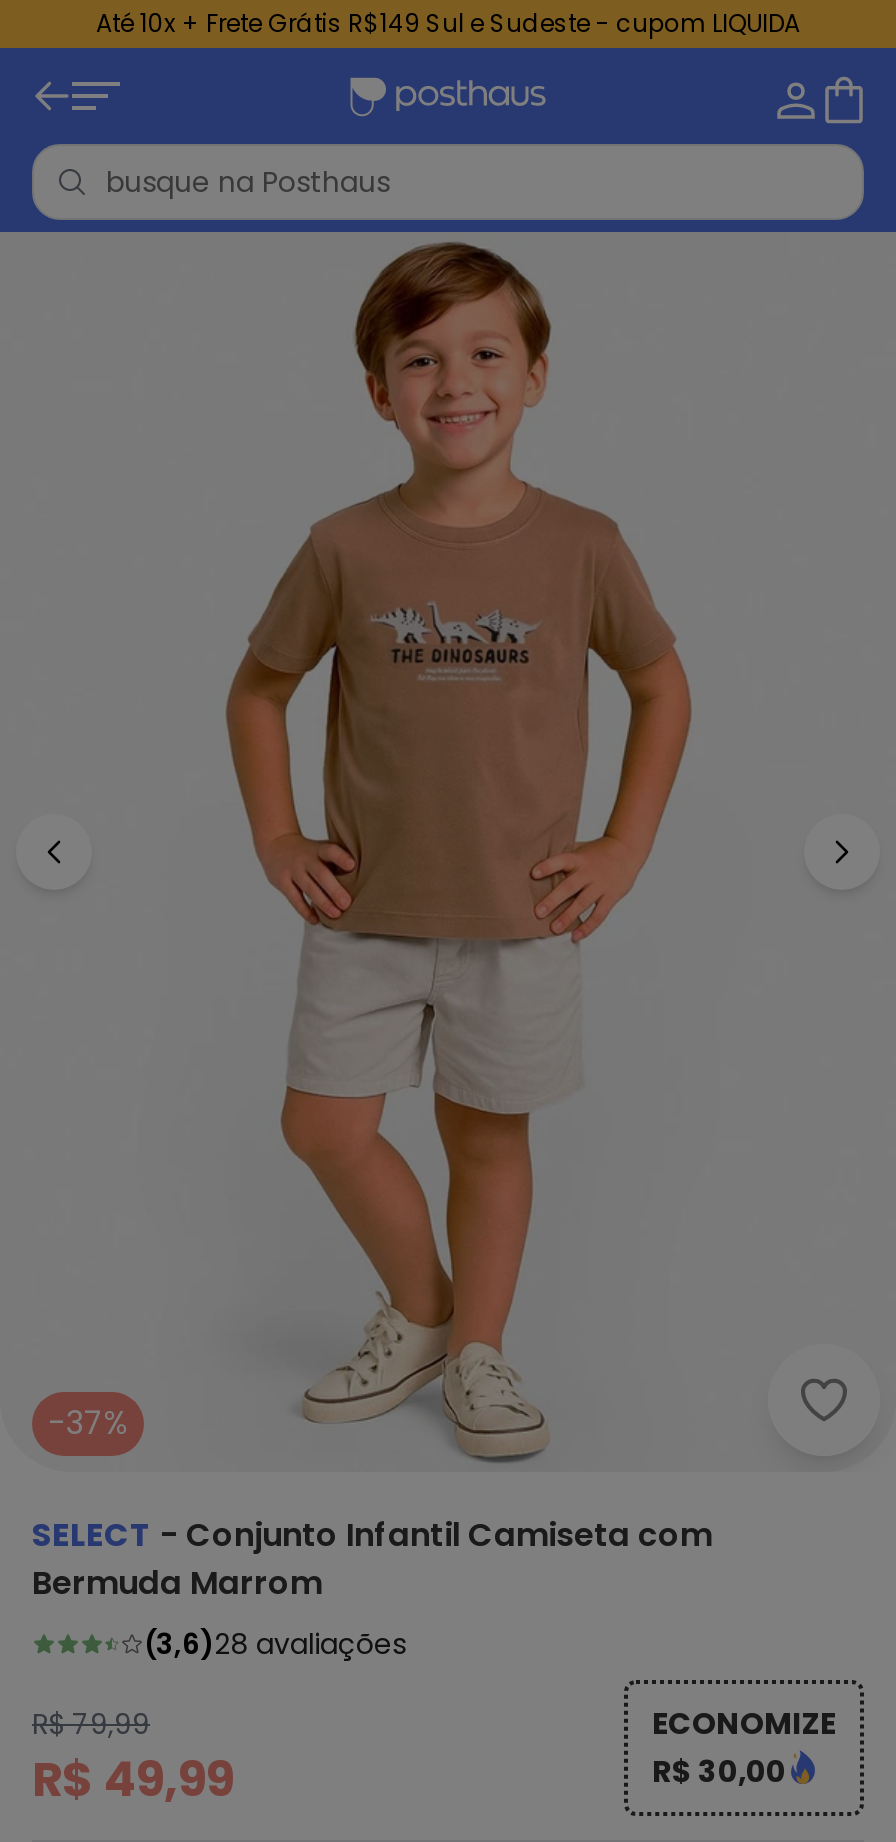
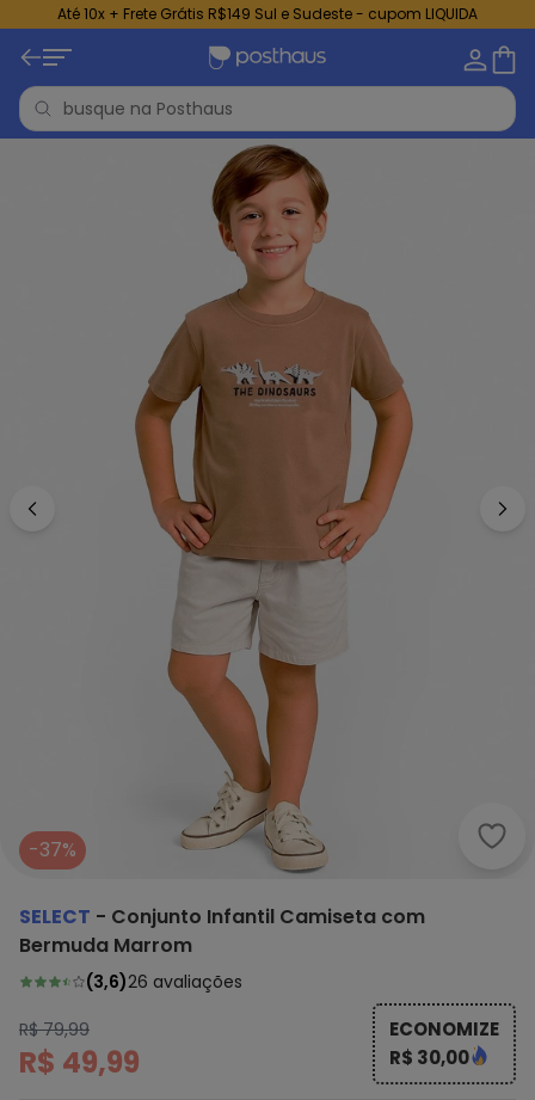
- (3,6)28 avaliações
+ (3,6)26 avaliações
